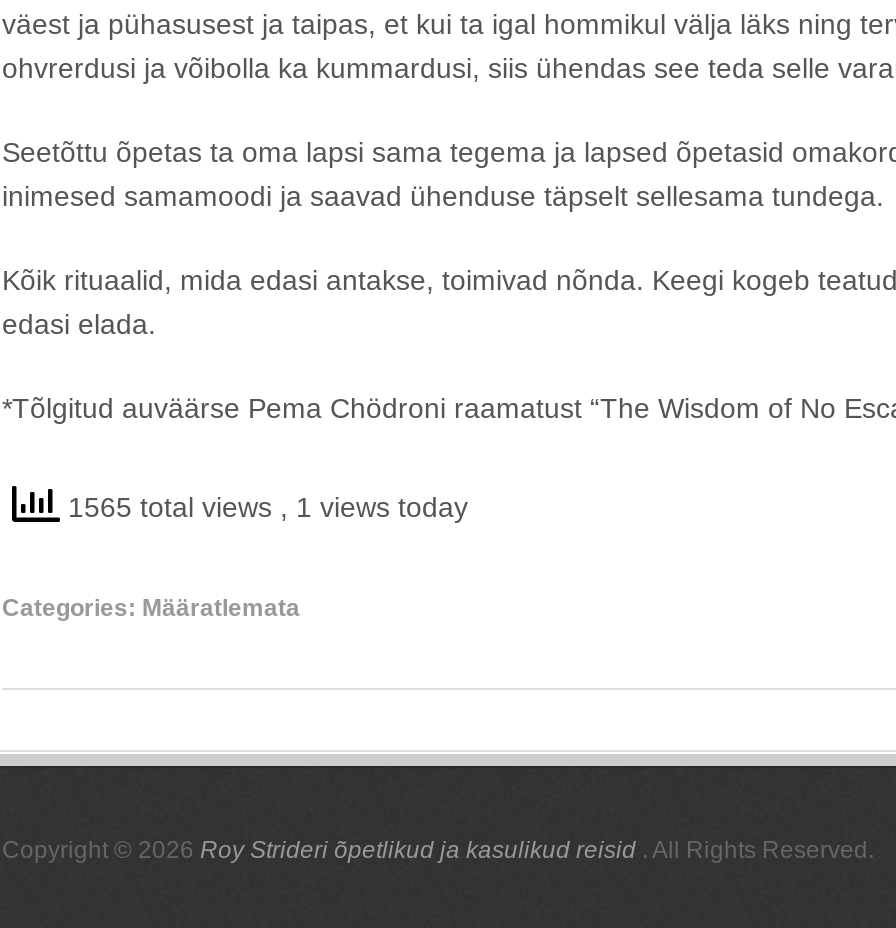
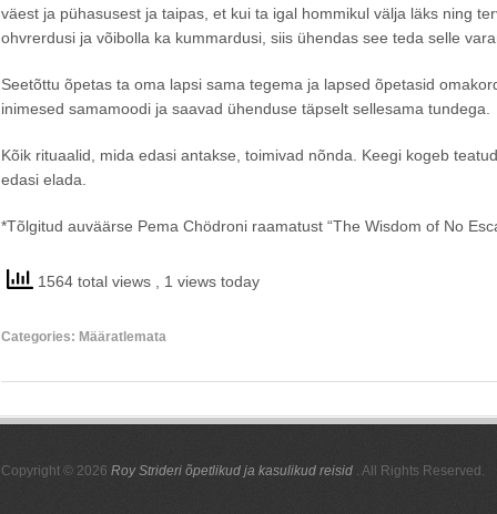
- 1565 total views, 1 views today
+ 1564 total views, 1 views today
